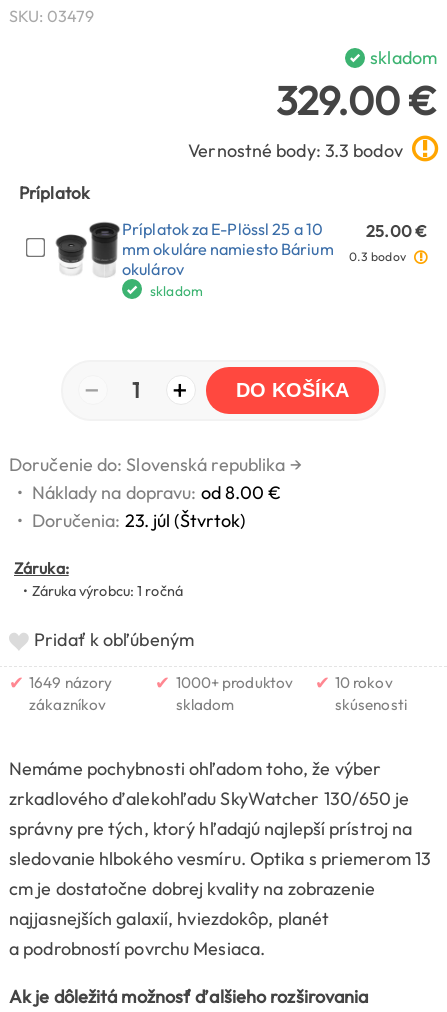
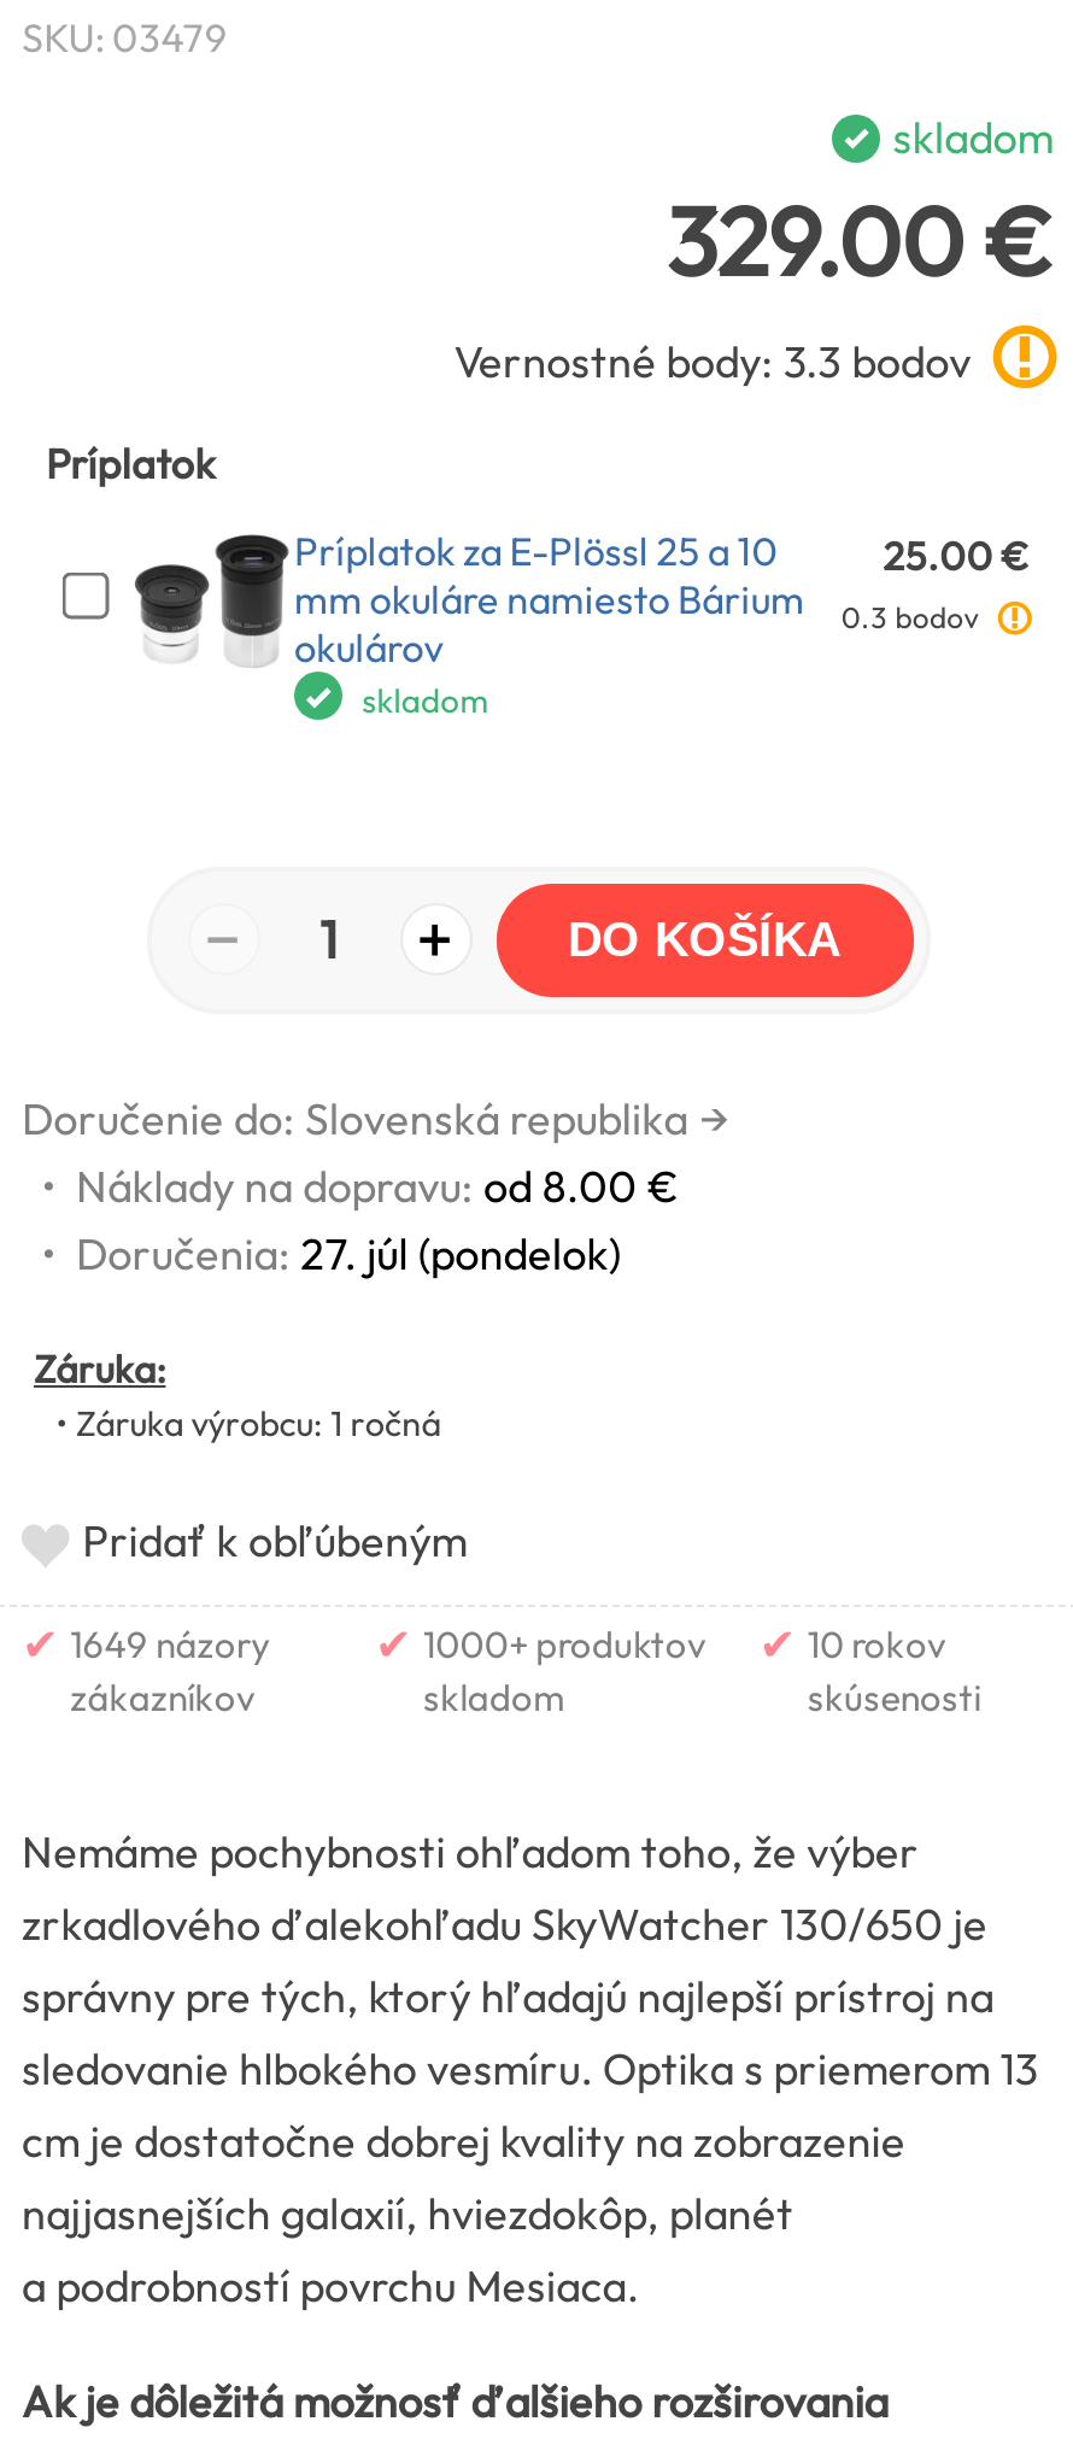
- • Doručenia: 23. júl (Štvrtok)
+ • Doručenia: 27. júl (pondelok)
